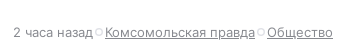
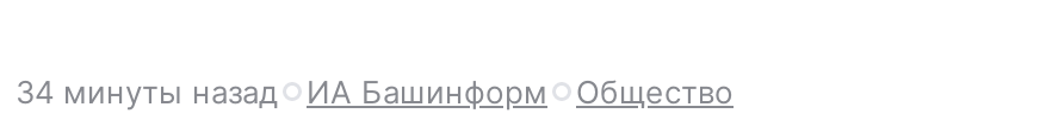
- 2 часа назад
- Комсомольская правда
+ 34 минуты назад
+ ИА Башинформ
